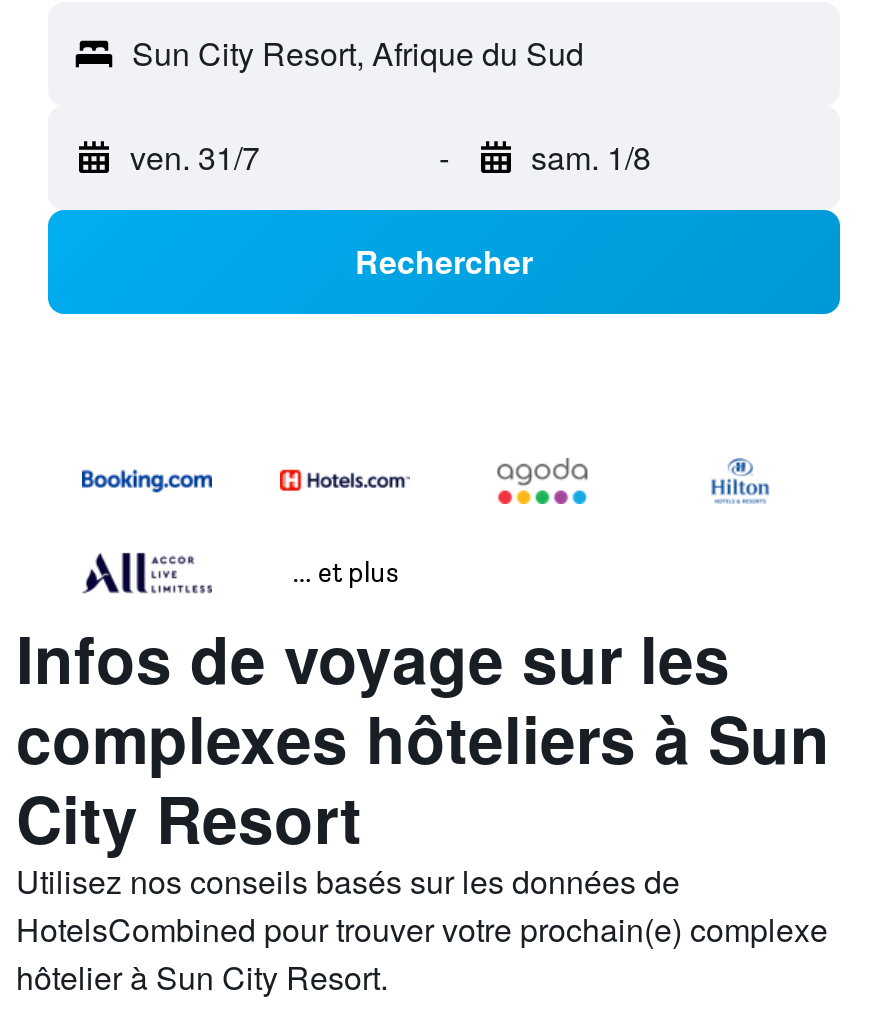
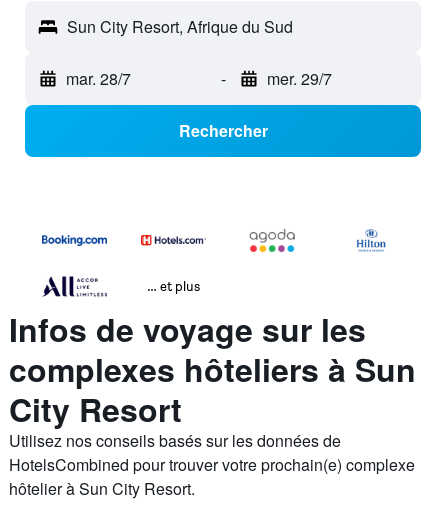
- ven. 31/7
+ mar. 28/7

- sam. 1/8
+ mer. 29/7
